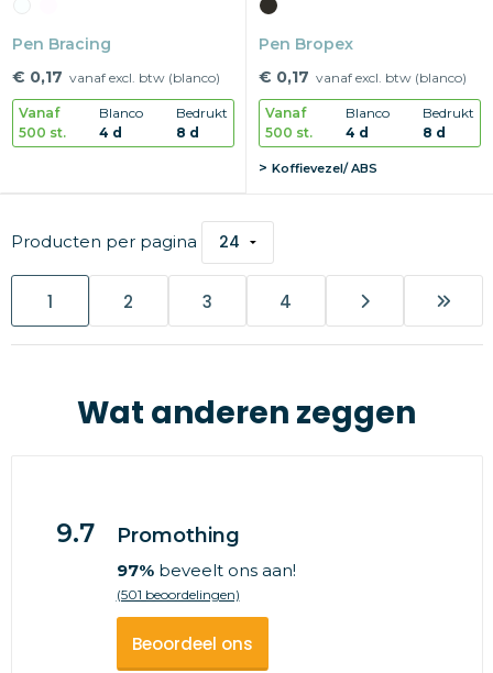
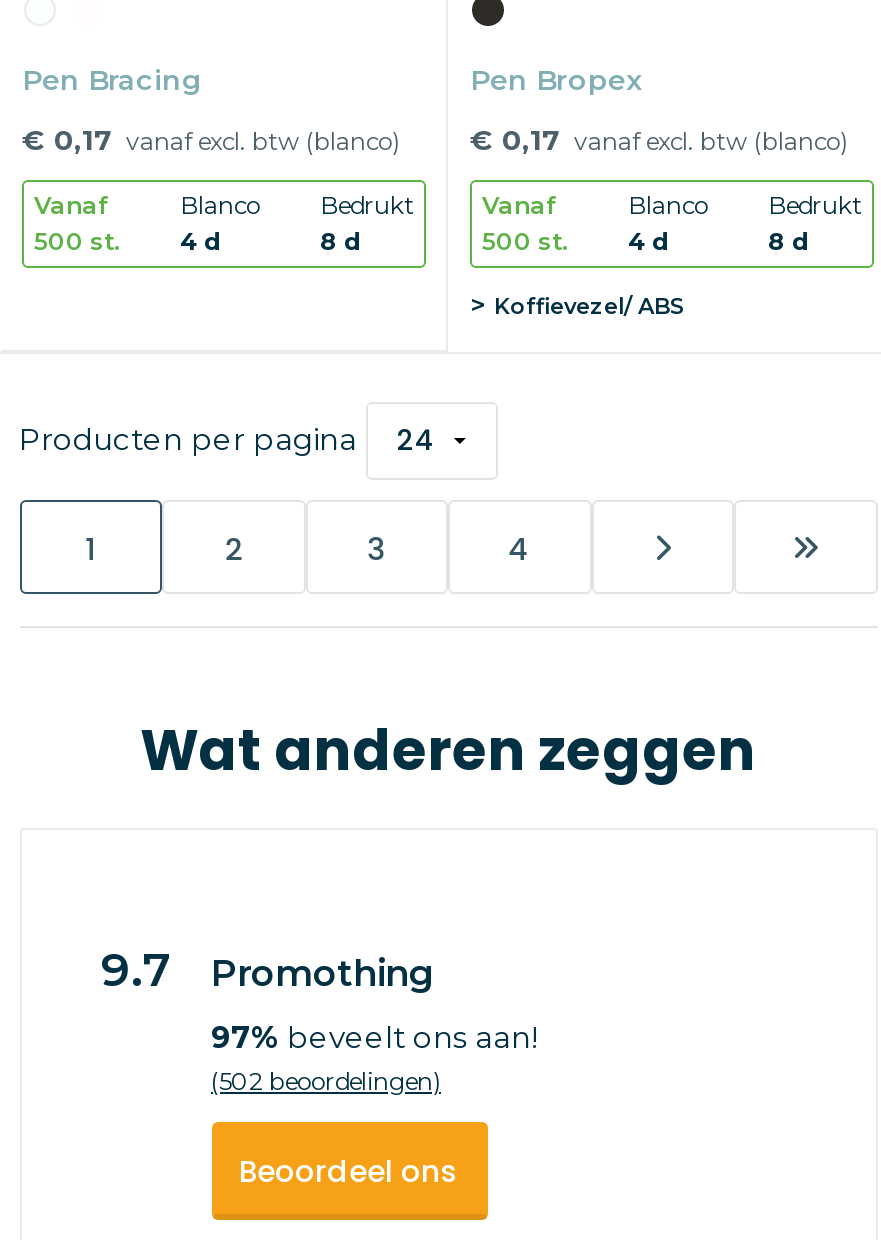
- (501 beoordelingen)
+ (502 beoordelingen)
